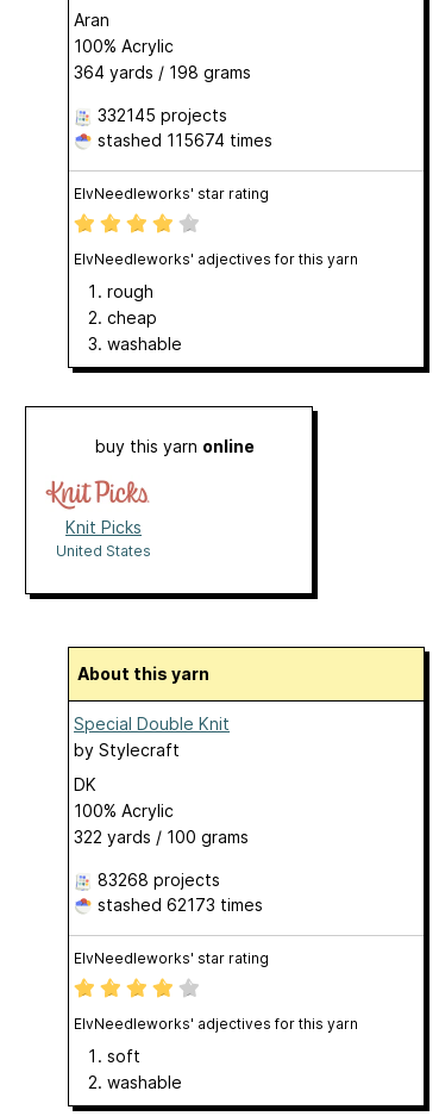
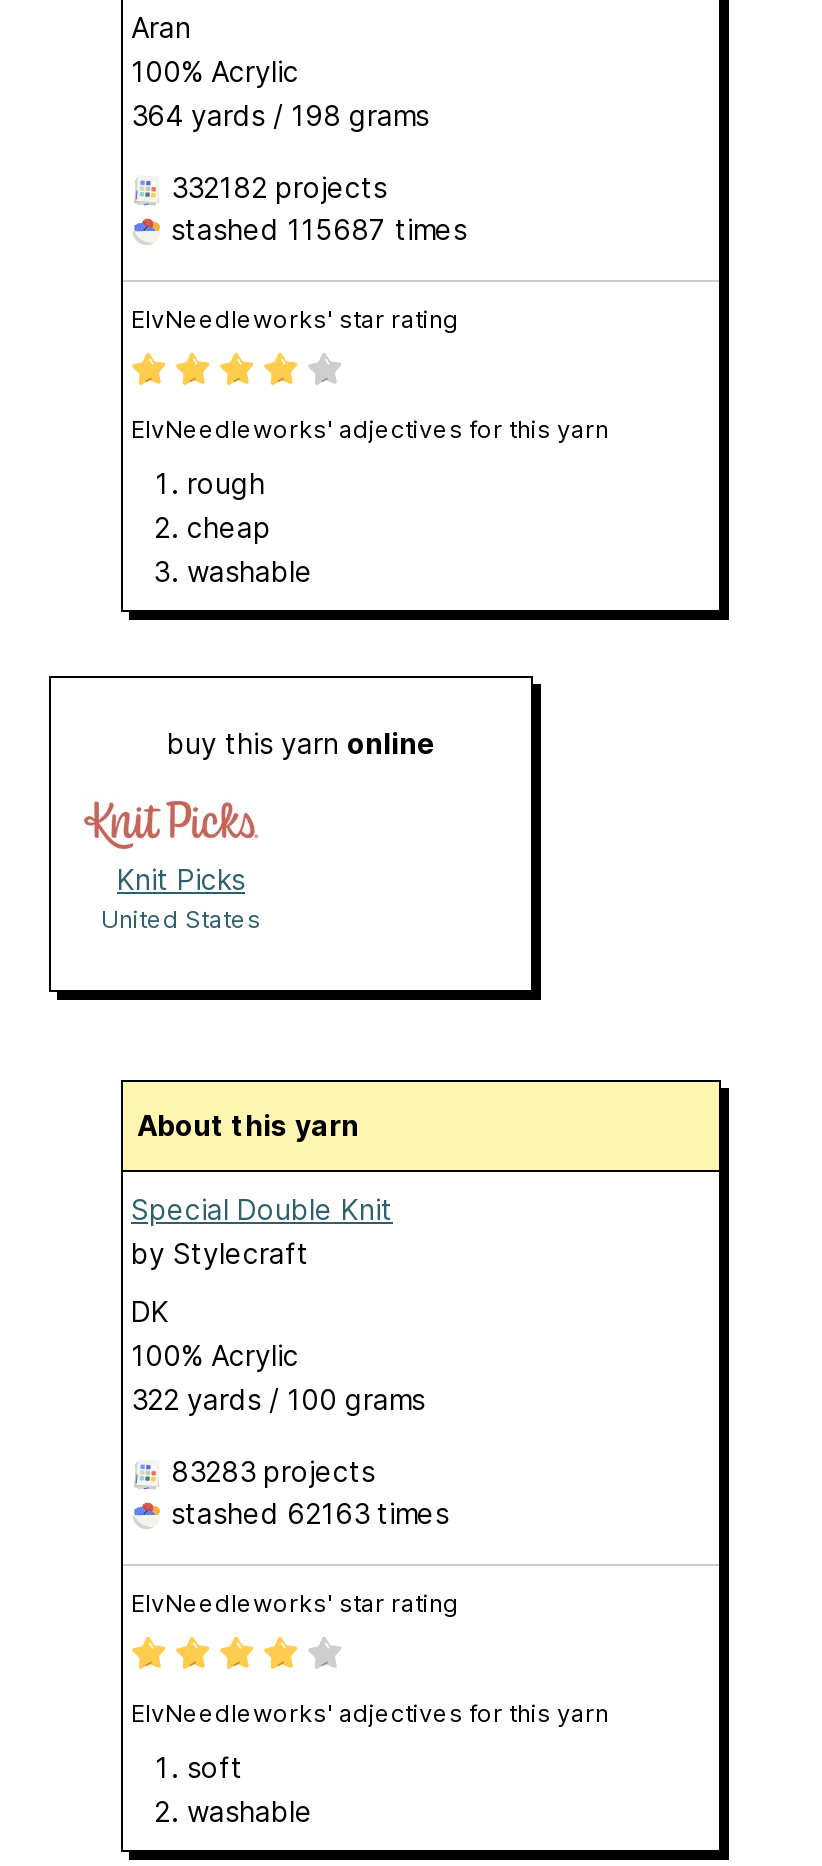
- 332145 projects
+ 332182 projects

- stashed 115674 times
+ stashed 115687 times

- 83268 projects
+ 83283 projects

- stashed 62173 times
+ stashed 62163 times
